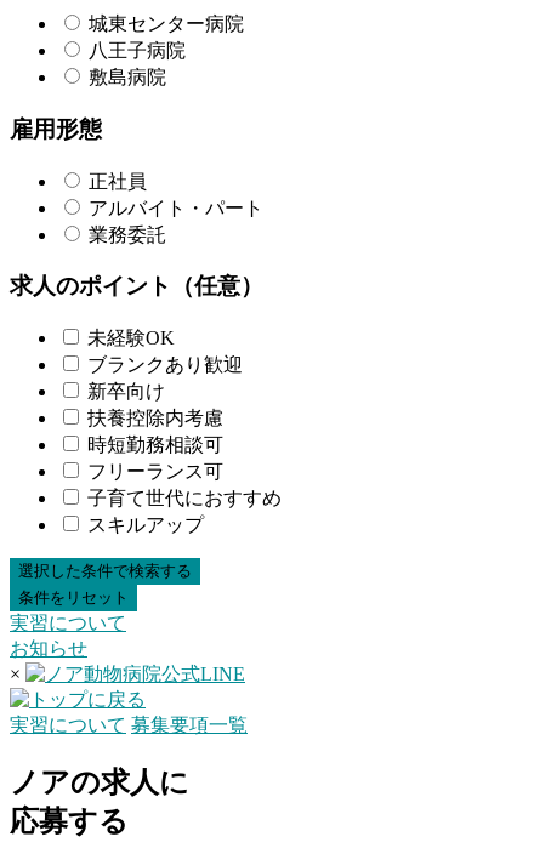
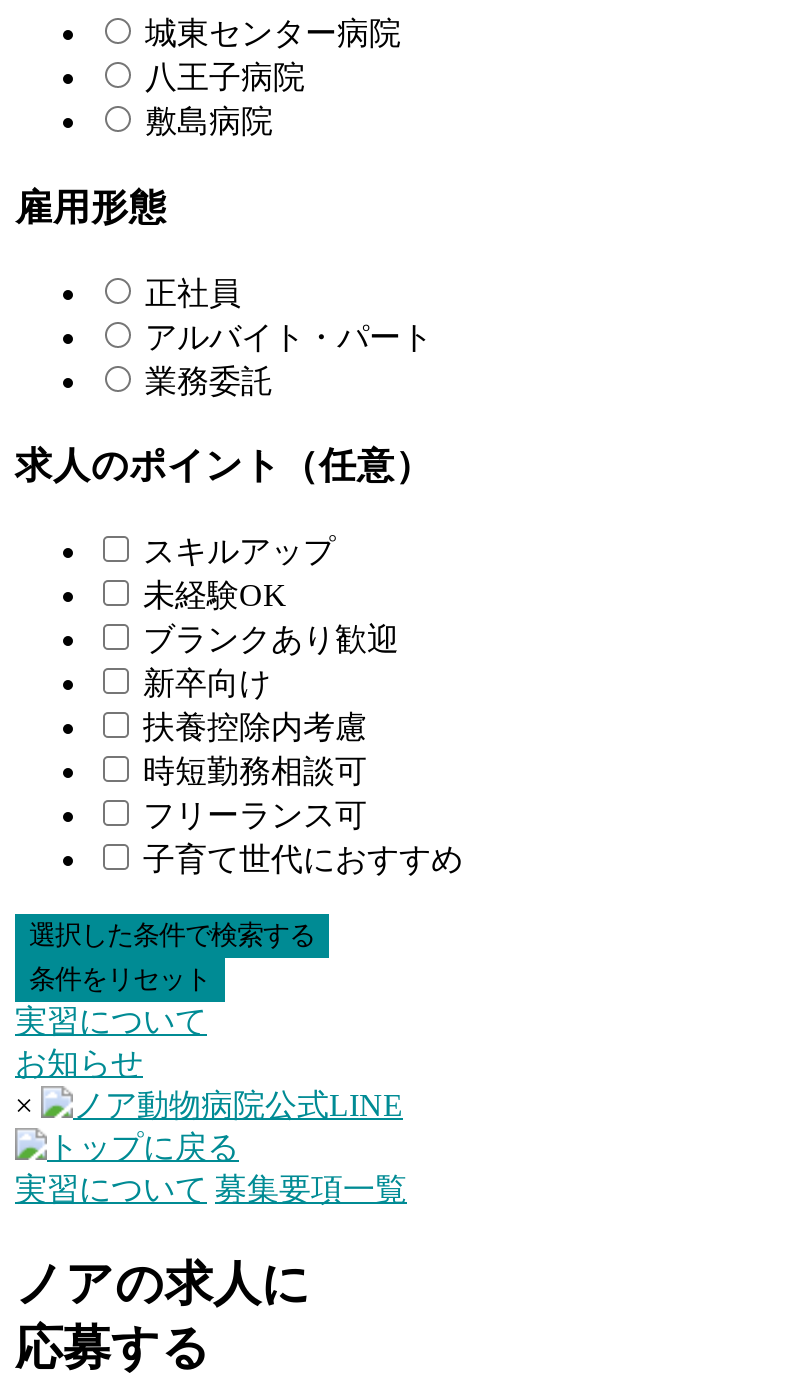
moved down: 未経験OK | ブランクあり歓迎 | 新卒向け | 扶養控除内考慮 | 時短勤務相談可 | フリーランス可 | 子育て世代におすすめ

moved up: スキルアップ
